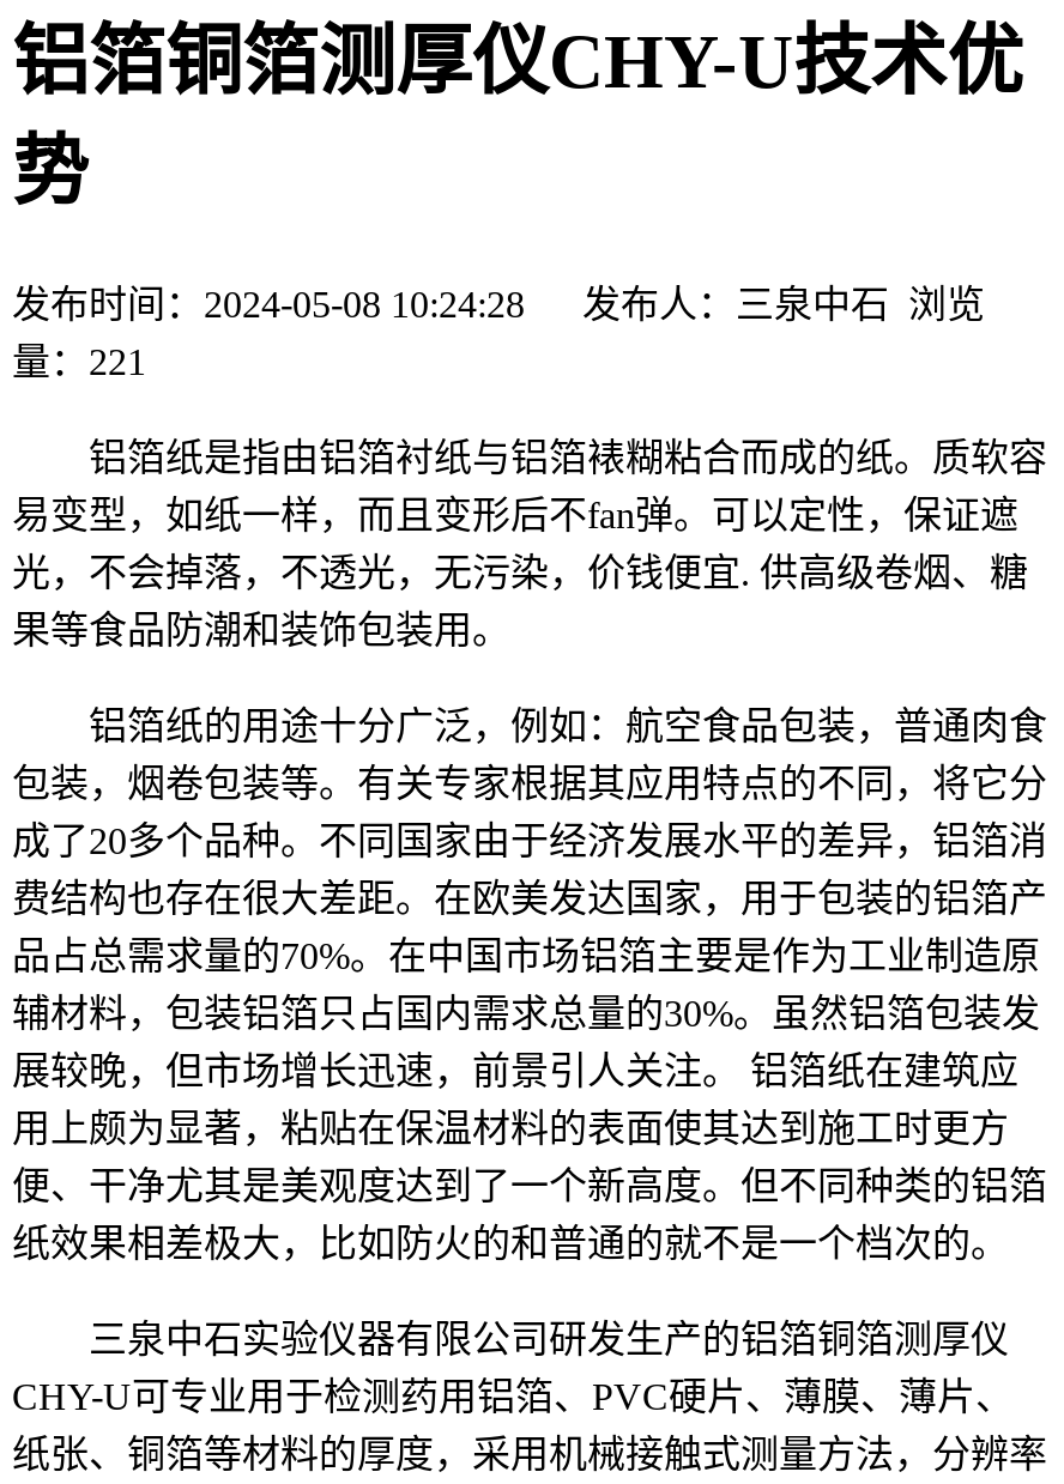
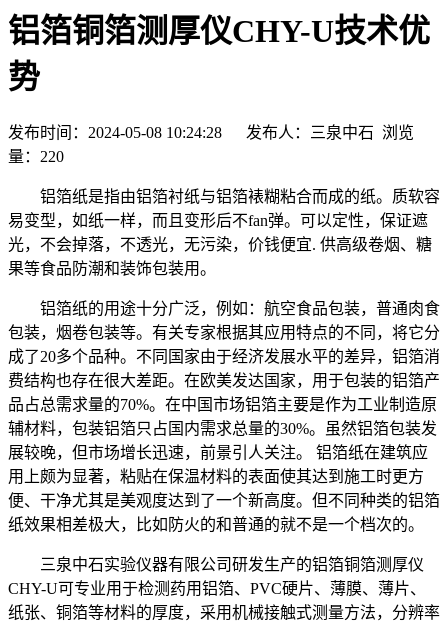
- 量：221
+ 量：220
